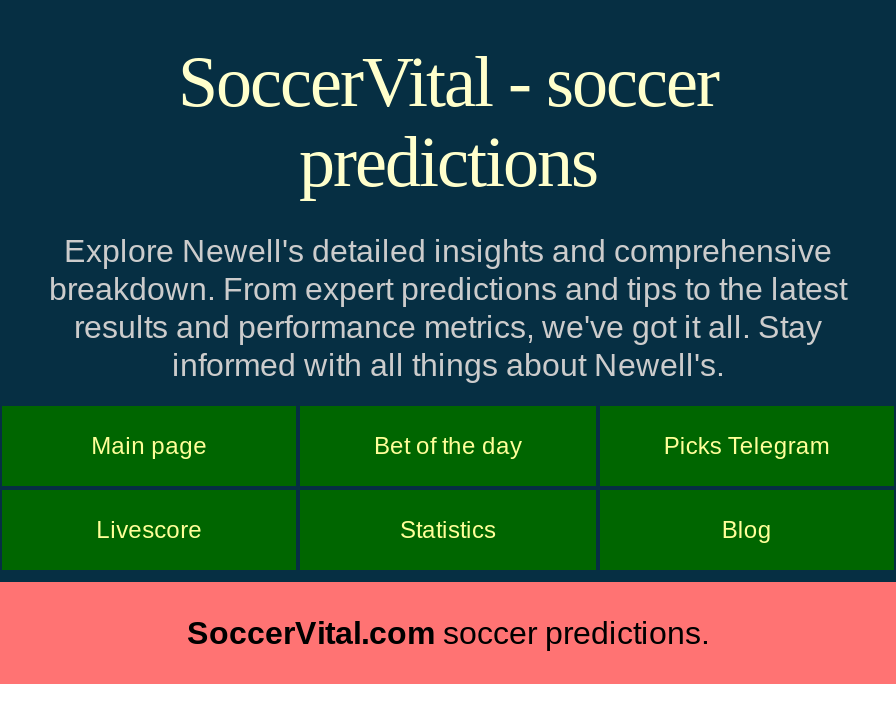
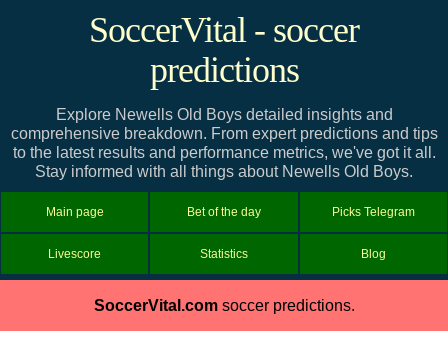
- Explore Newell's detailed insights and comprehensive
- breakdown. From expert predictions and tips to the latest
- results and performance metrics, we've got it all. Stay
- informed with all things about Newell's.
+ Explore Newells Old Boys detailed insights and
+ comprehensive breakdown. From expert predictions and tips
+ to the latest results and performance metrics, we've got it all.
+ Stay informed with all things about Newells Old Boys.
